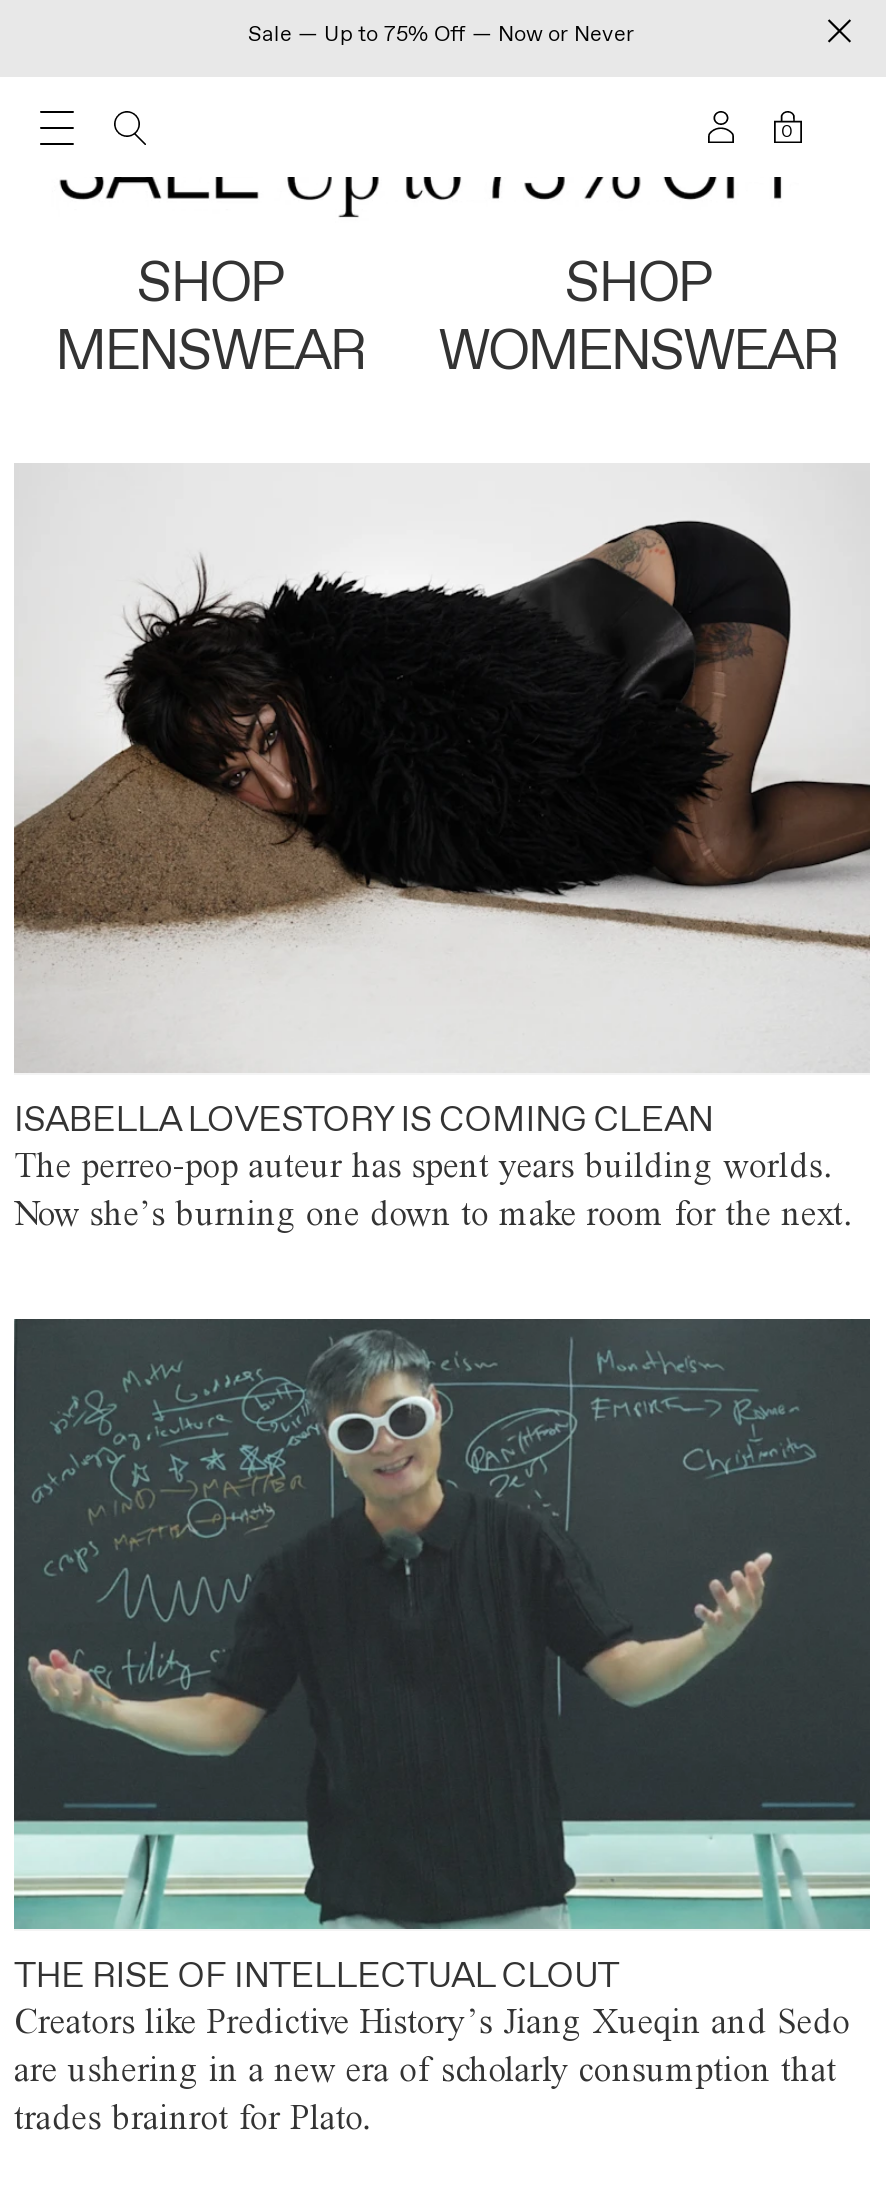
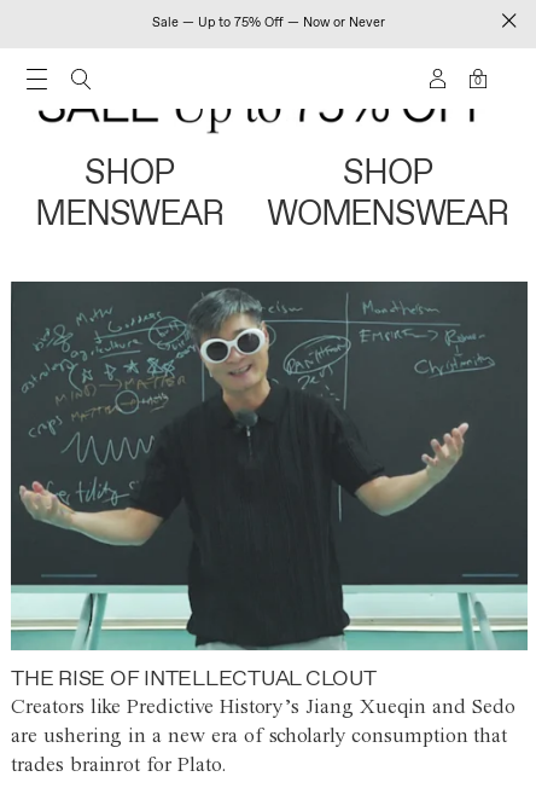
- [image]
- ISABELLA LOVESTORY IS COMING CLEAN
- The perreo-pop auteur has spent years building worlds.
- Now she’s burning one down to make room for the next.
